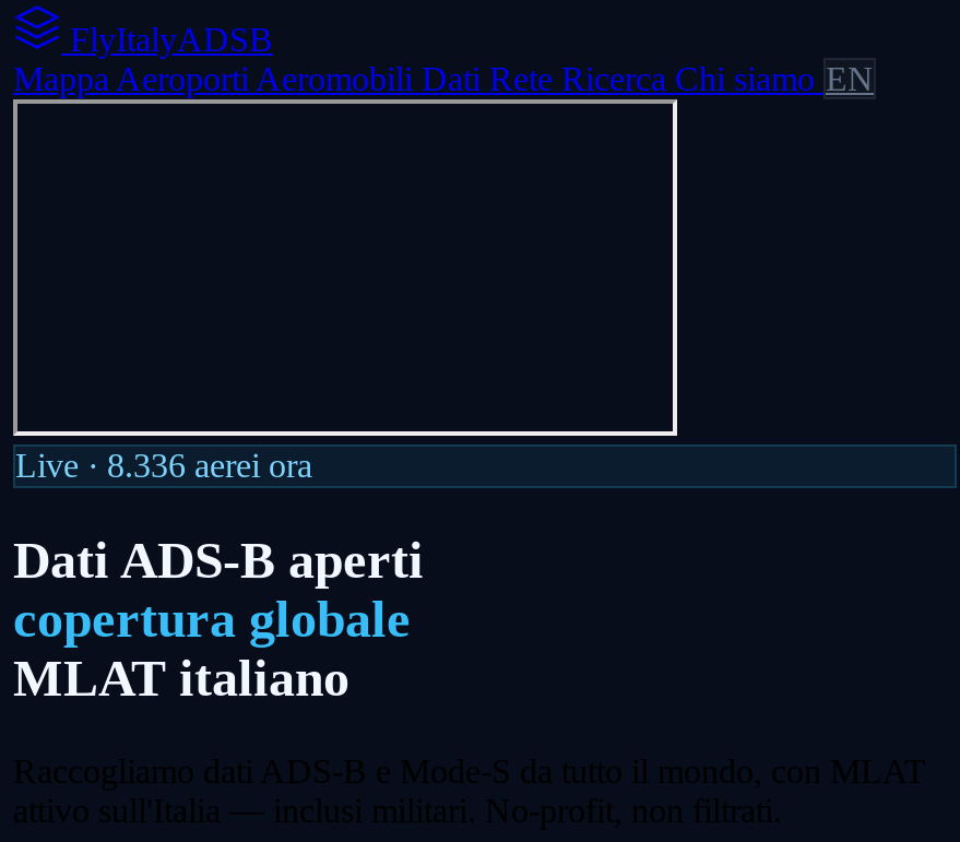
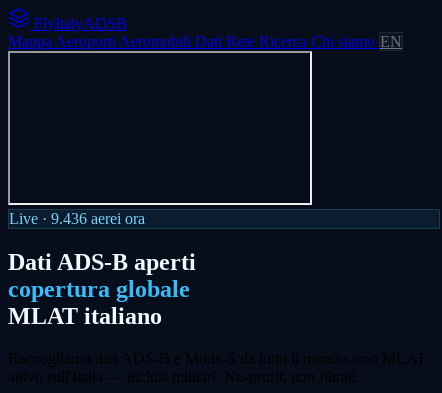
- Live · 8.336 aerei ora
+ Live · 9.436 aerei ora
